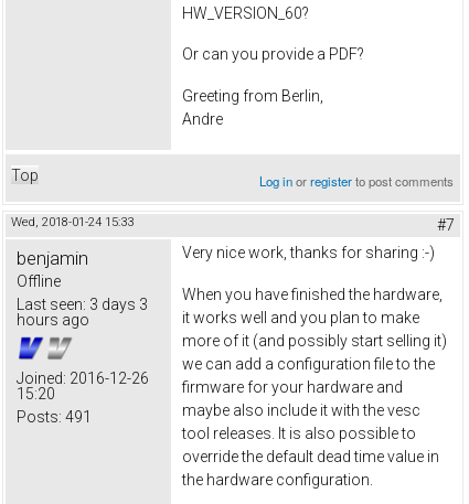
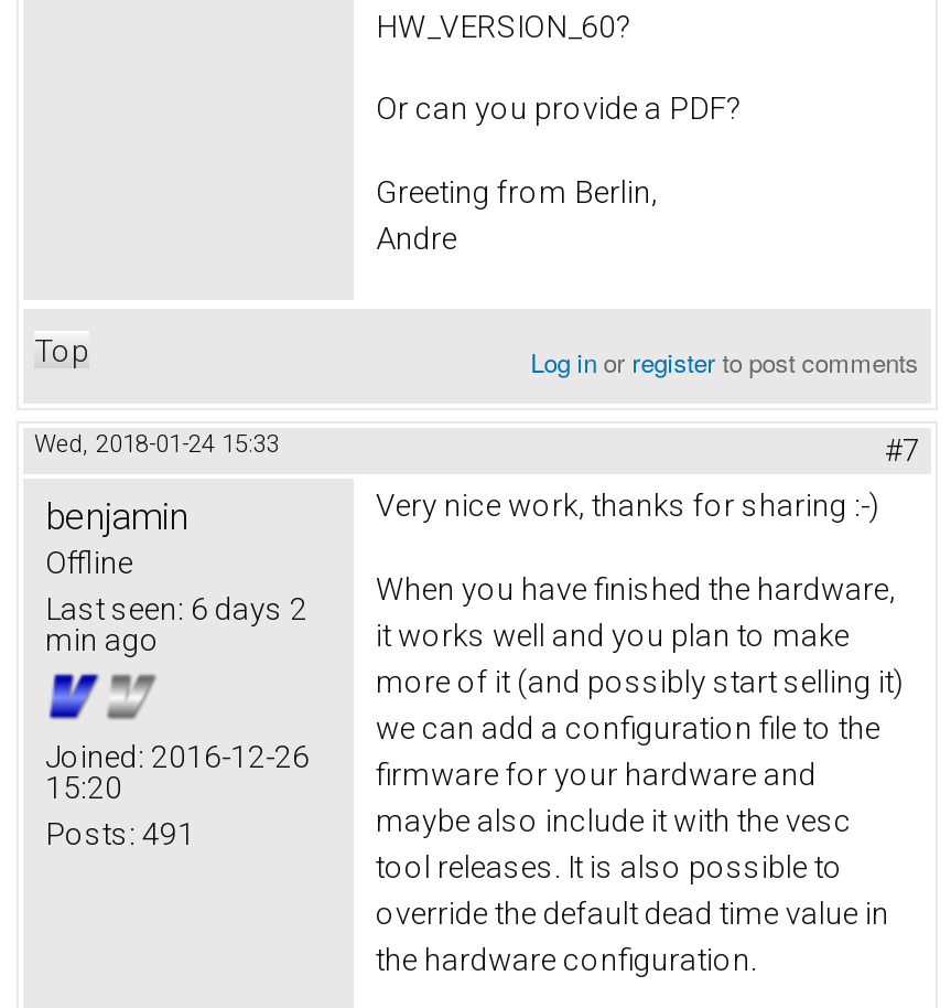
- Last seen: 3 days 3
+ Last seen: 6 days 2

- hours ago
+ min ago
